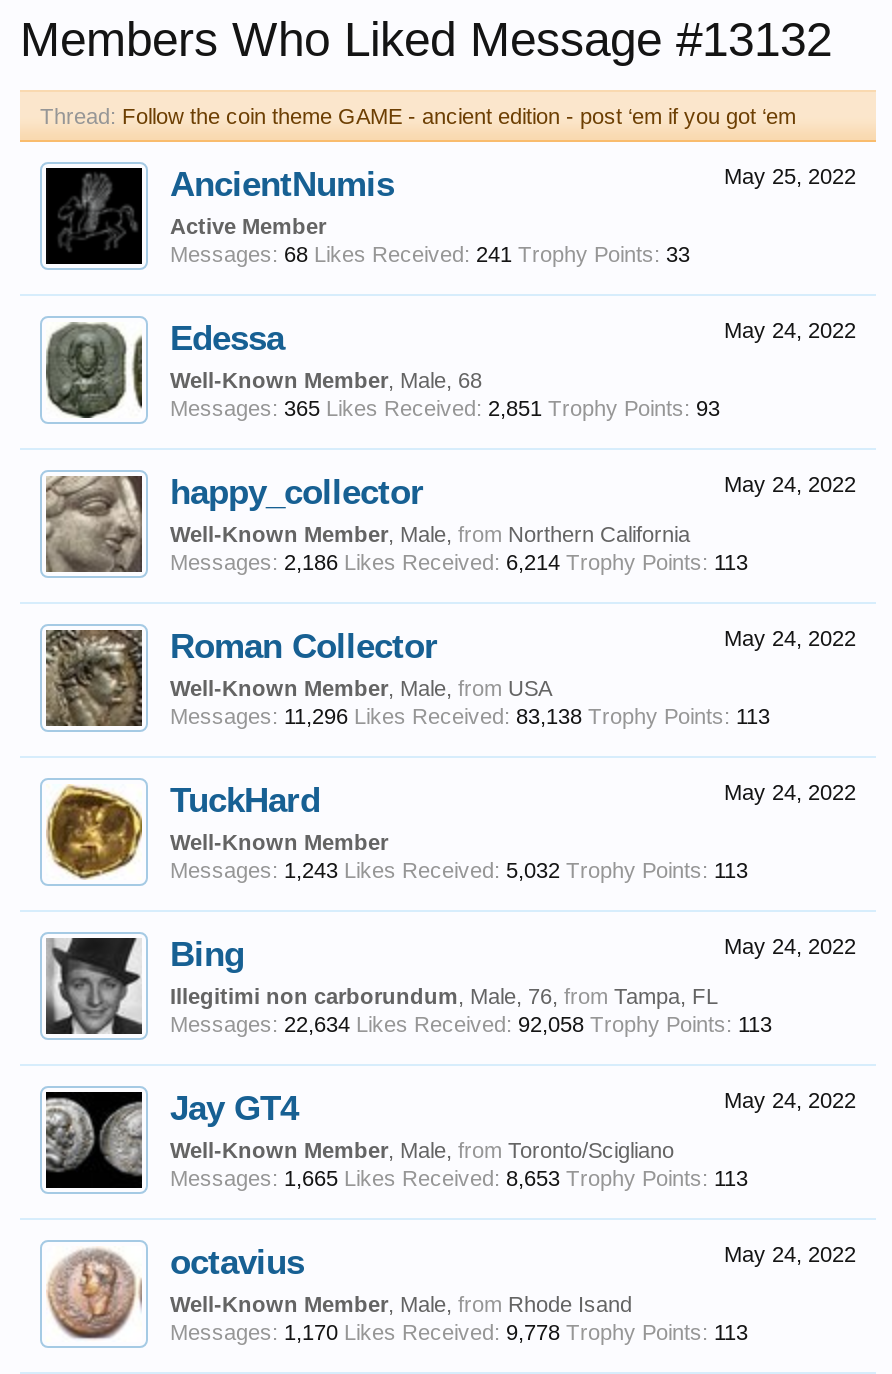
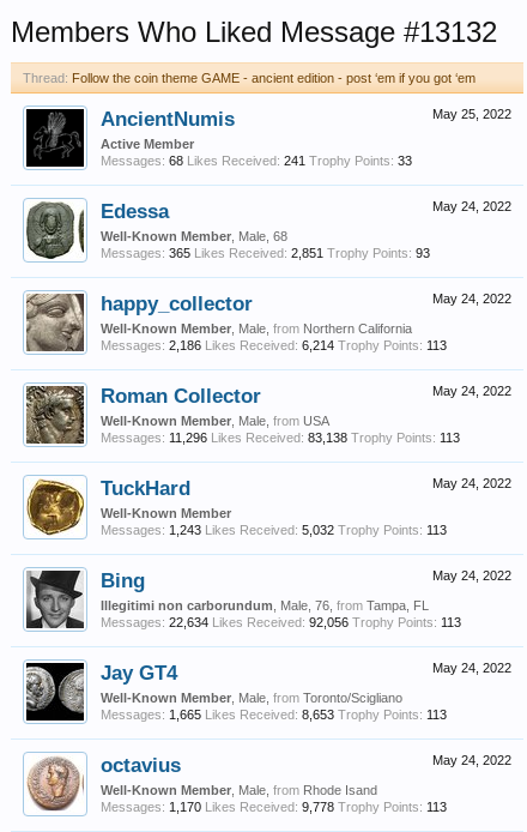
- Messages: 22,634 Likes Received: 92,058 Trophy Points: 113
+ Messages: 22,634 Likes Received: 92,056 Trophy Points: 113
